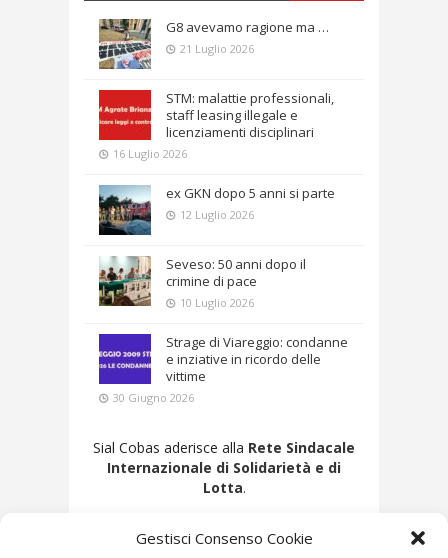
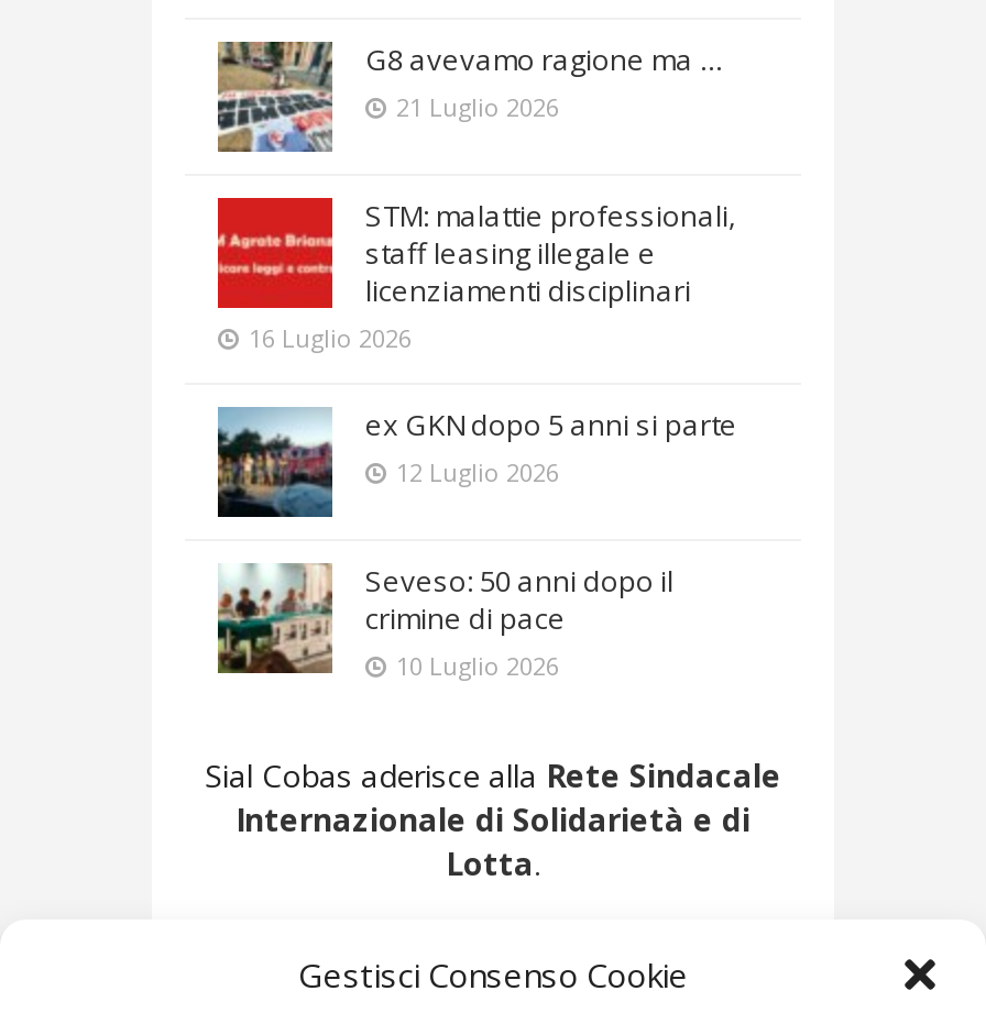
- [image]
- Strage di Viareggio: condanne
- e inziative in ricordo delle
- vittime
- 30 Giugno 2026
